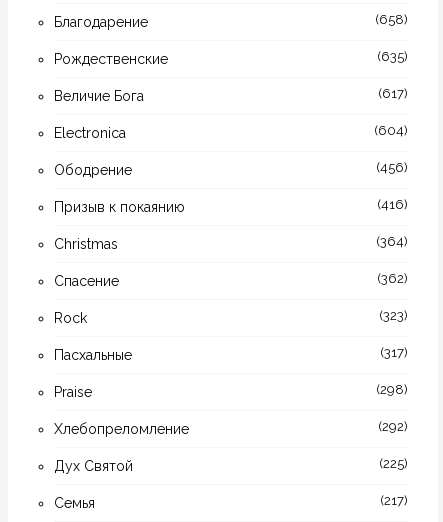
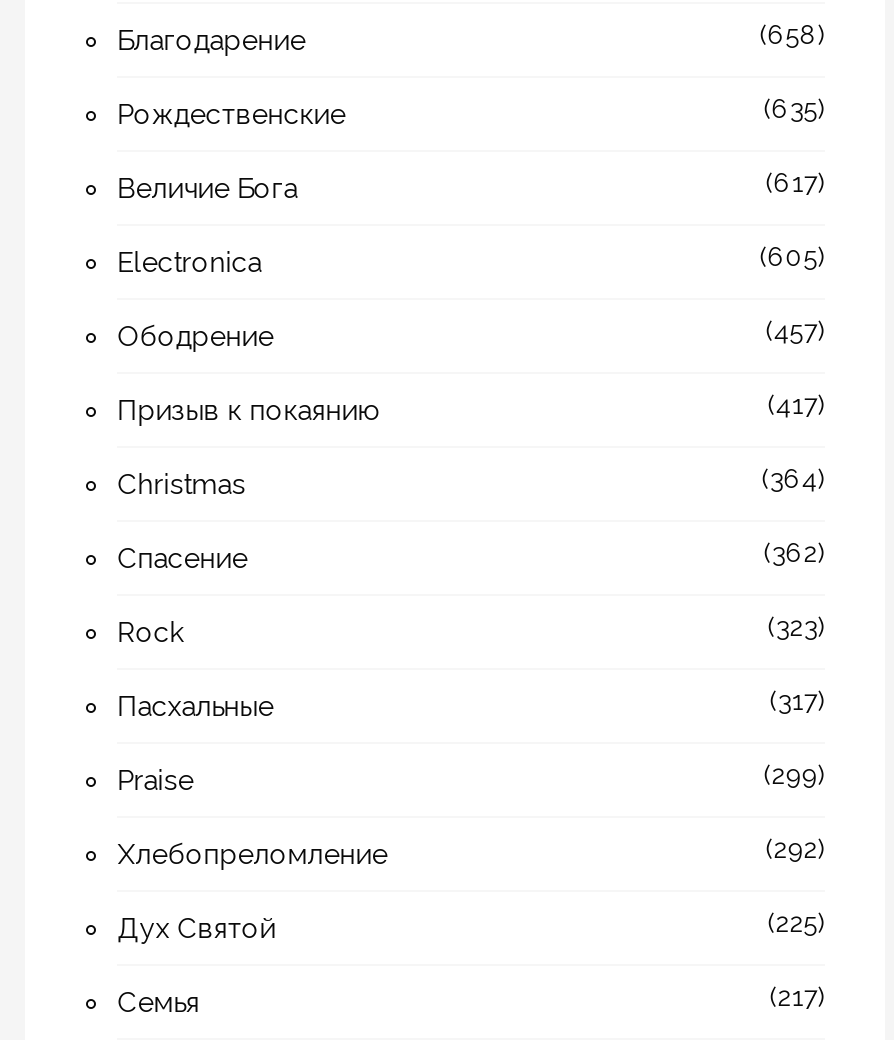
- (604)
+ (605)

- (456)
+ (457)

- (416)
+ (417)

- (298)
+ (299)
